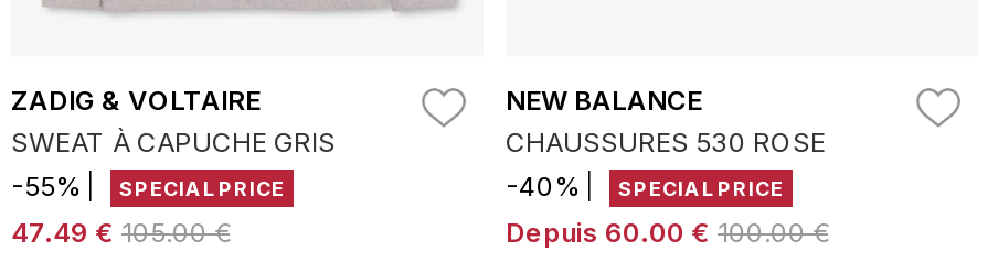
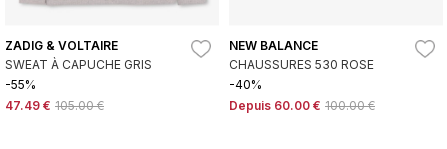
- SPECIAL PRICE

- SPECIAL PRICE
